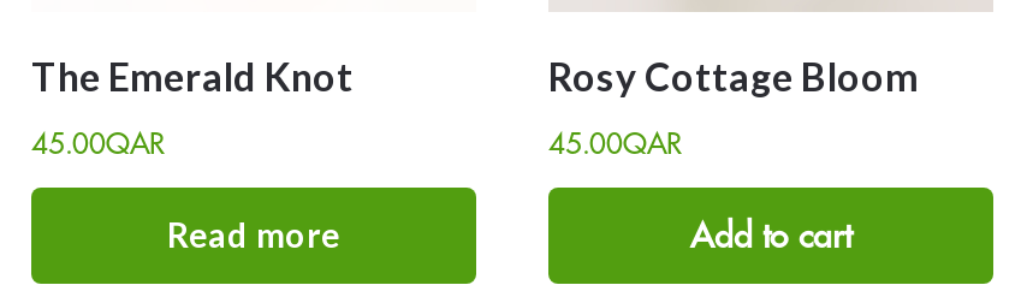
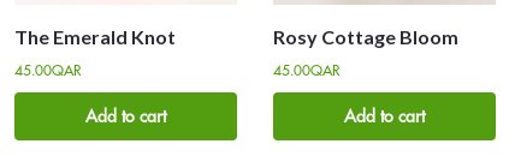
- Read more
+ Add to cart
